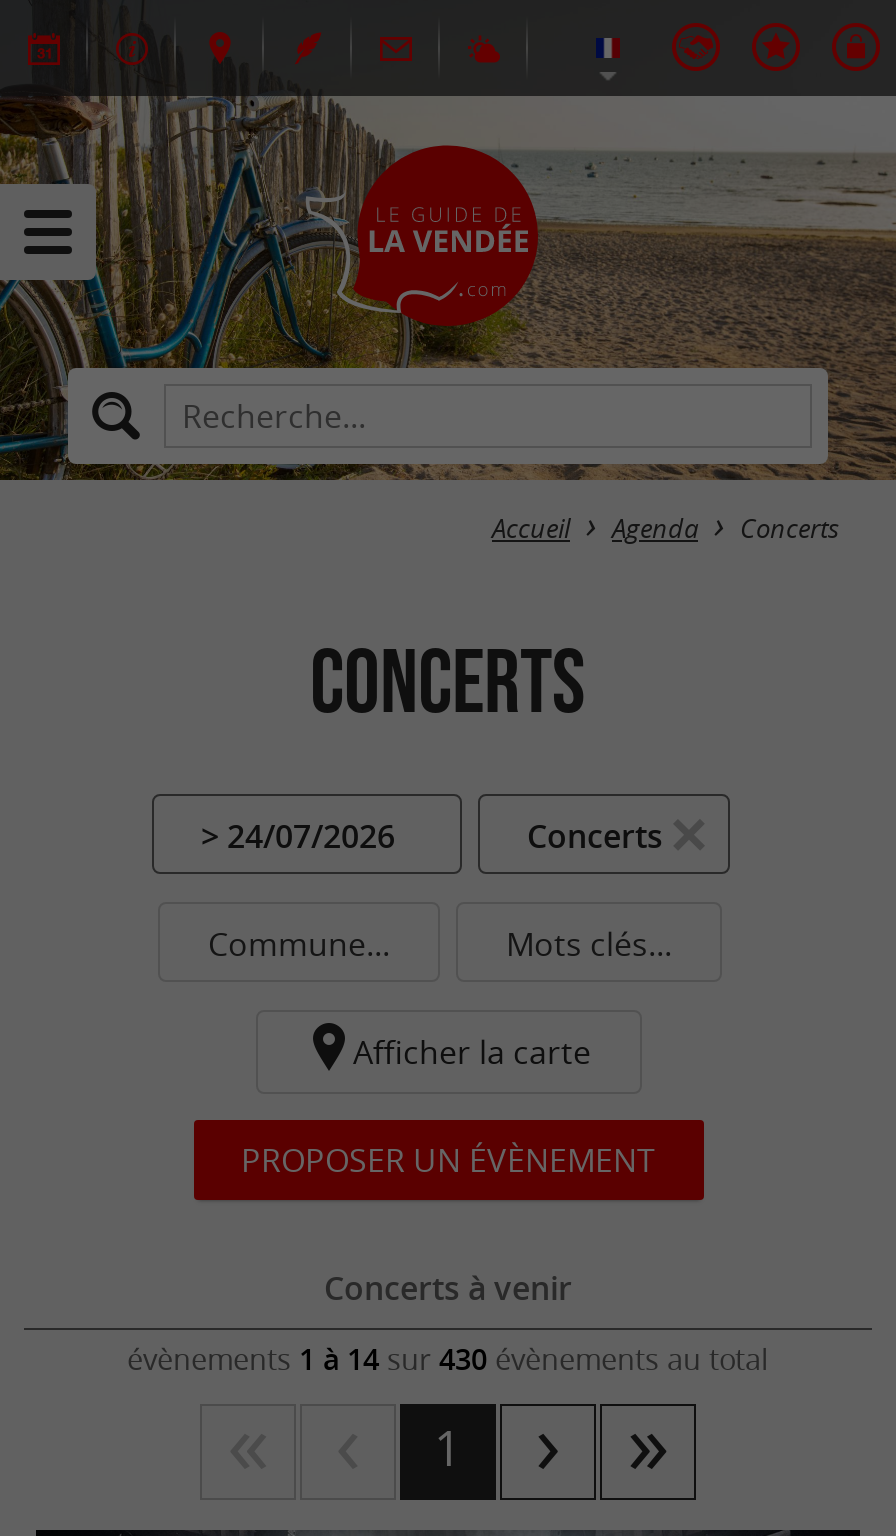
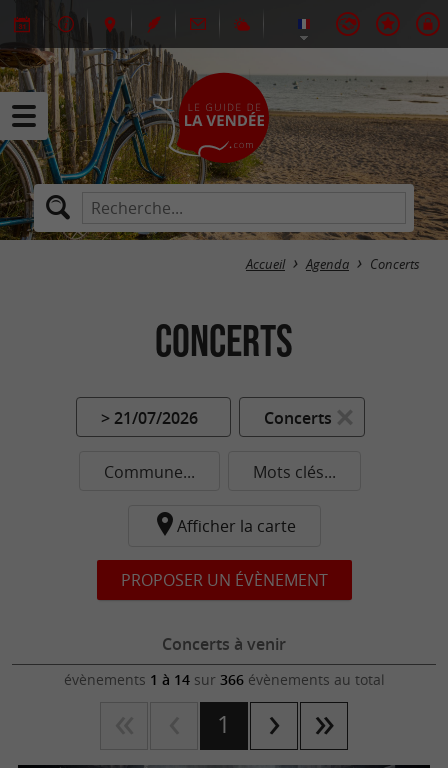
- > 24/07/2026
+ > 21/07/2026

- évènements 1 à 14 sur 430 évènements au total
+ évènements 1 à 14 sur 366 évènements au total
